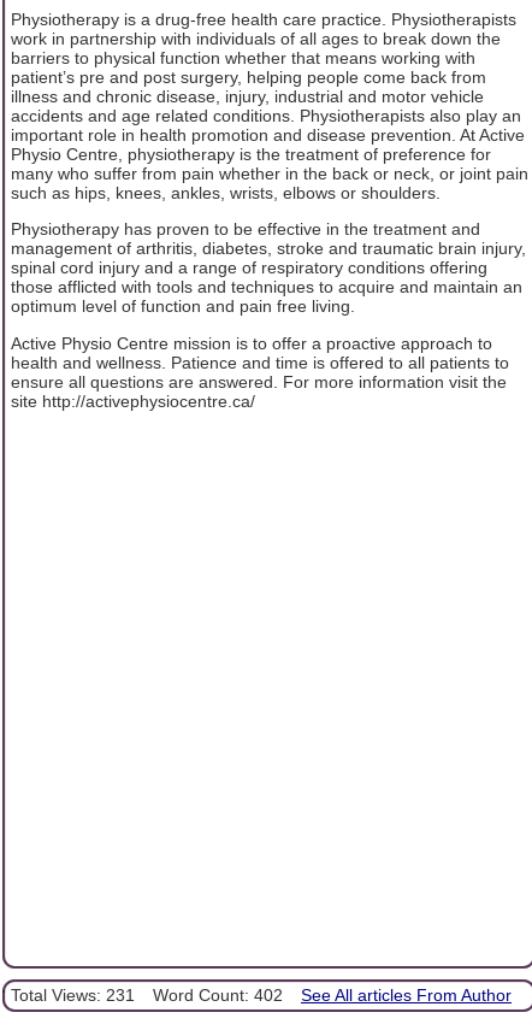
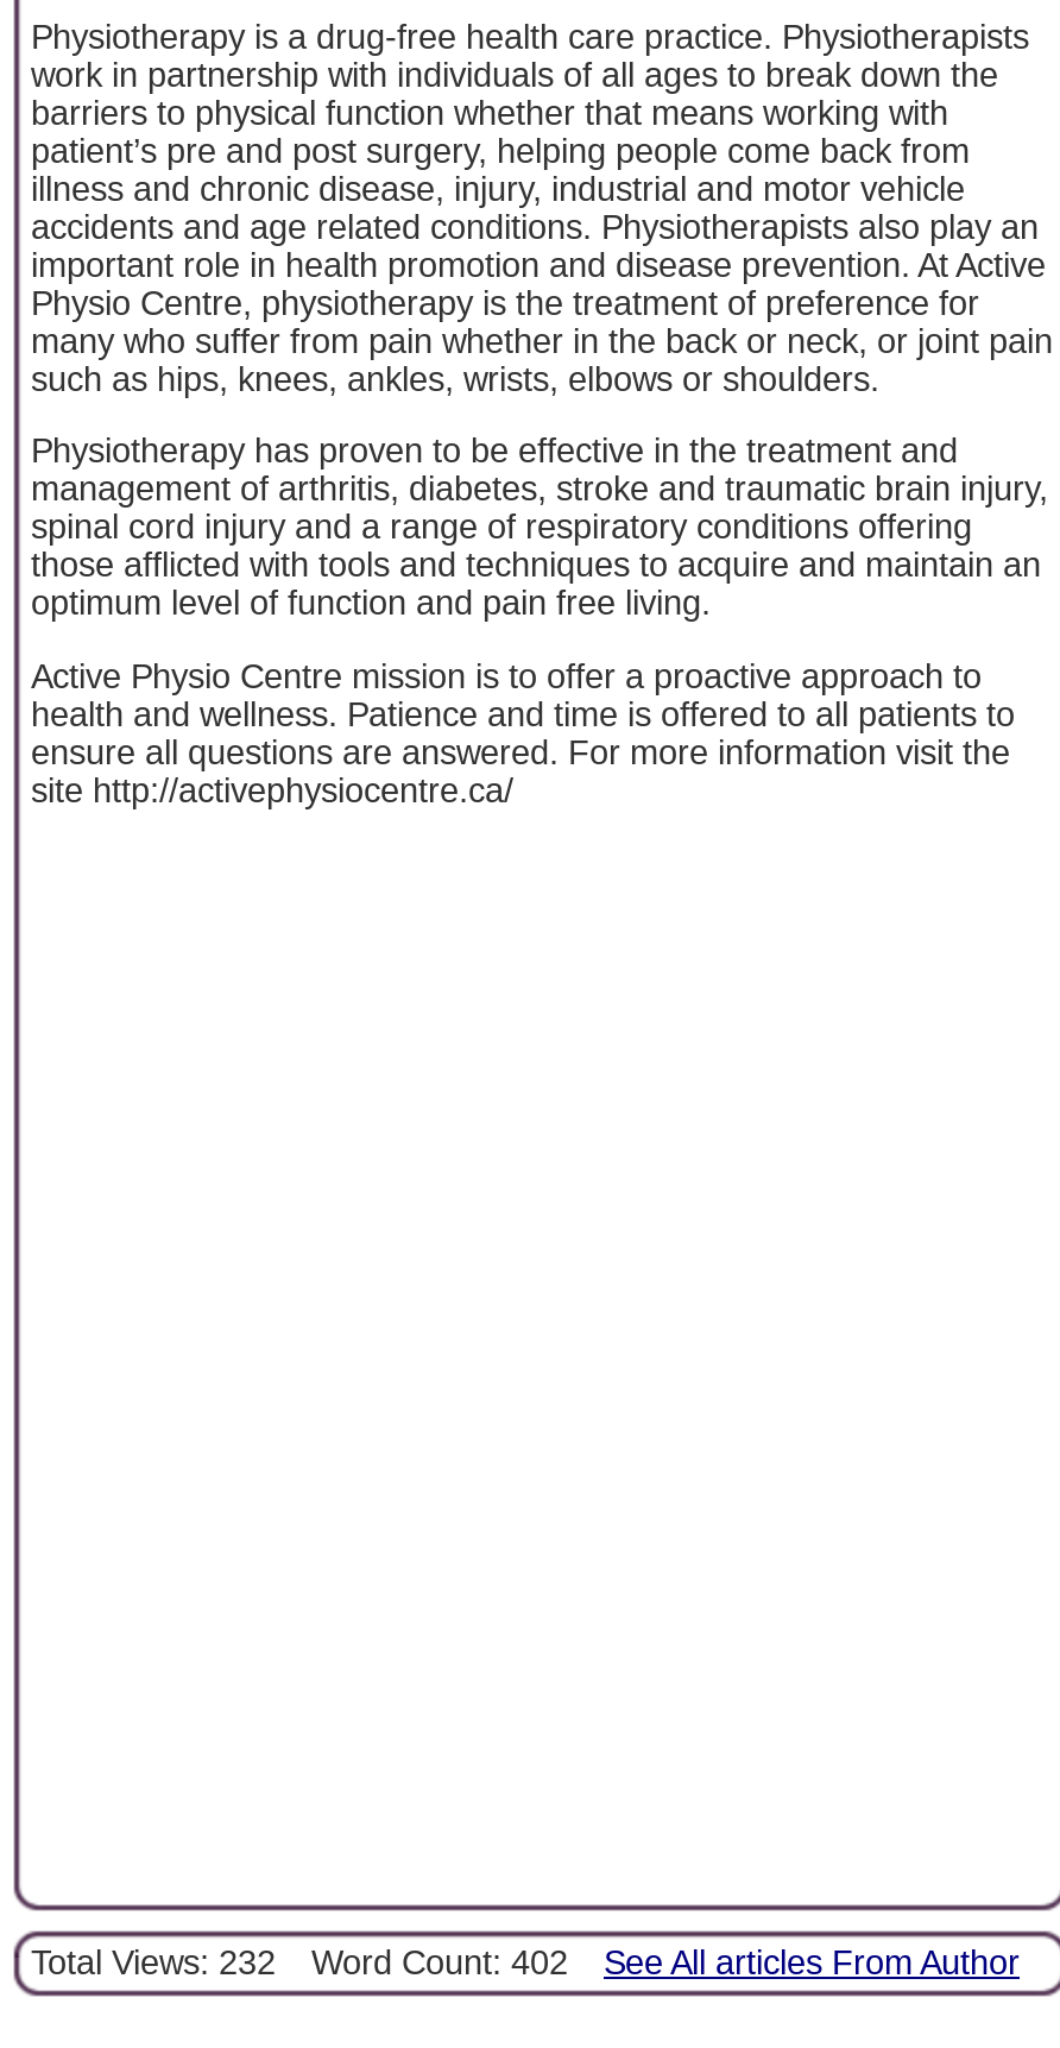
- Total Views: 231 Word Count: 402 See All articles From Author
+ Total Views: 232 Word Count: 402 See All articles From Author
